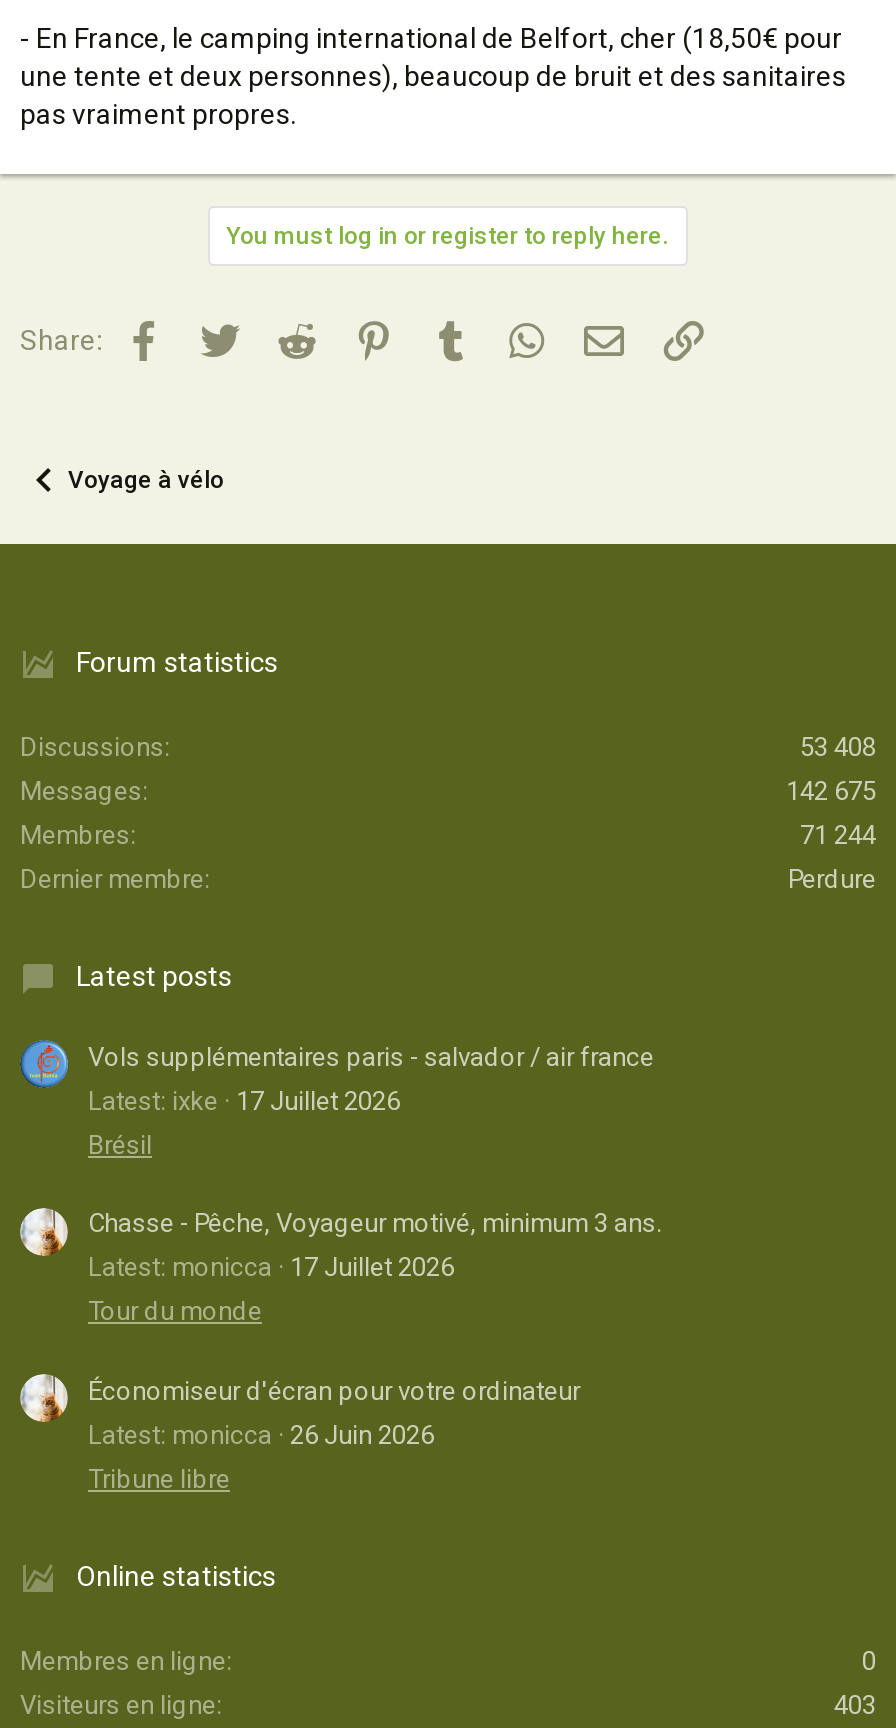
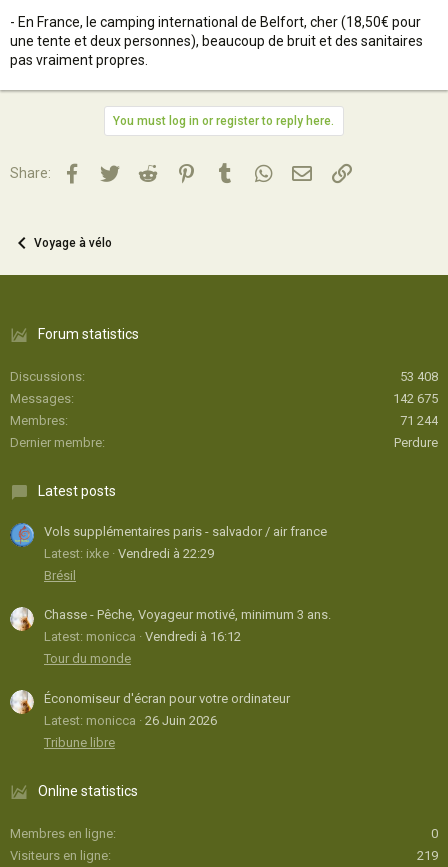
- Latest: ixke 17 Juillet 2026
+ Latest: ixke Vendredi à 22:29

- Latest: monicca 17 Juillet 2026
+ Latest: monicca Vendredi à 16:12

- 403
+ 219
